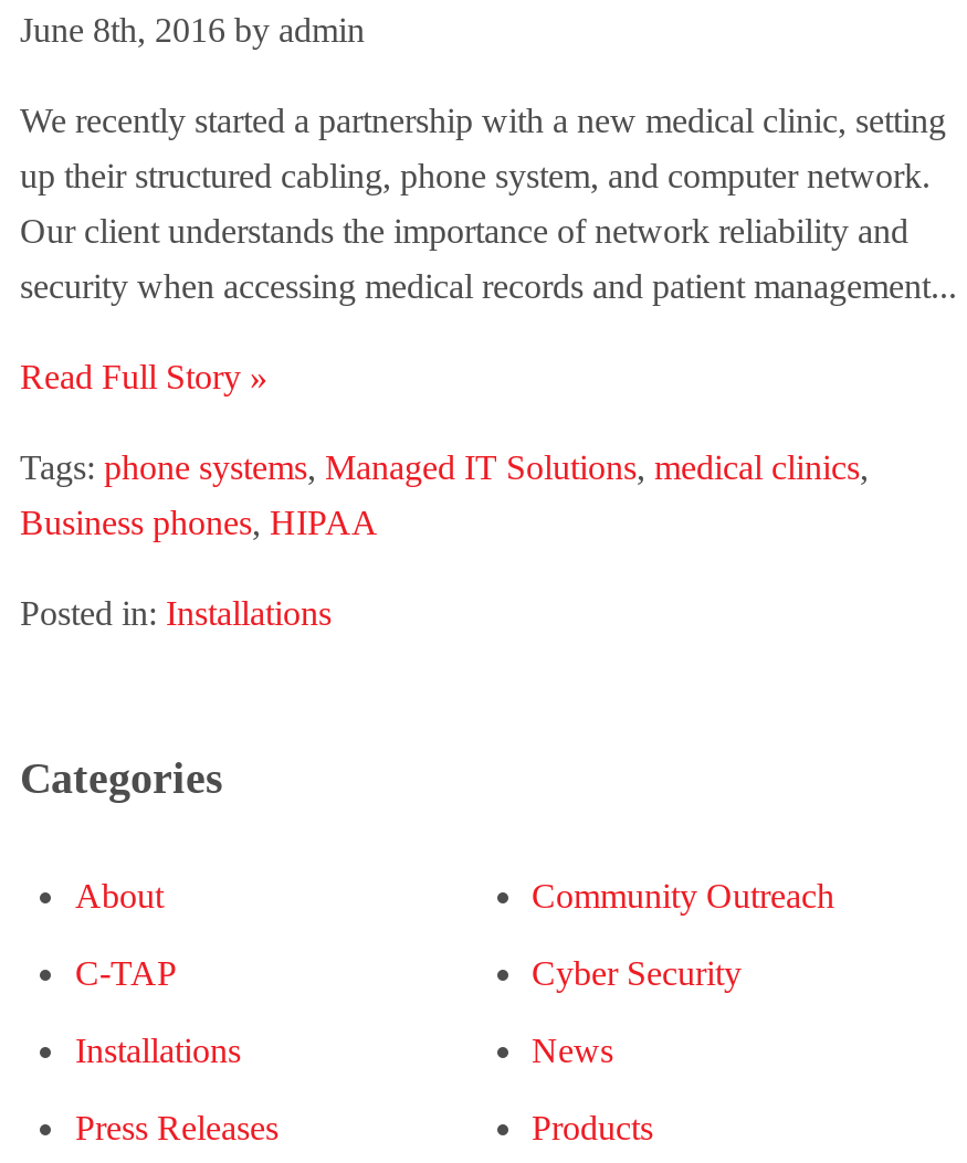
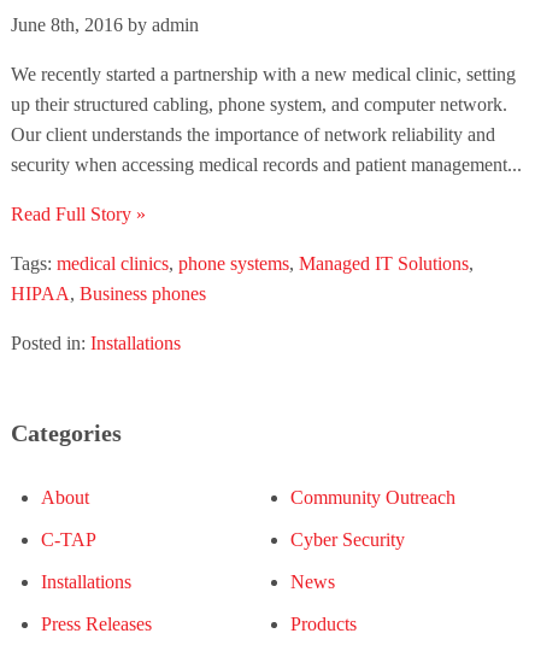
- Tags: phone systems, Managed IT Solutions, medical clinics,
+ Tags: medical clinics, phone systems, Managed IT Solutions,

- Business phones, HIPAA
+ HIPAA, Business phones
